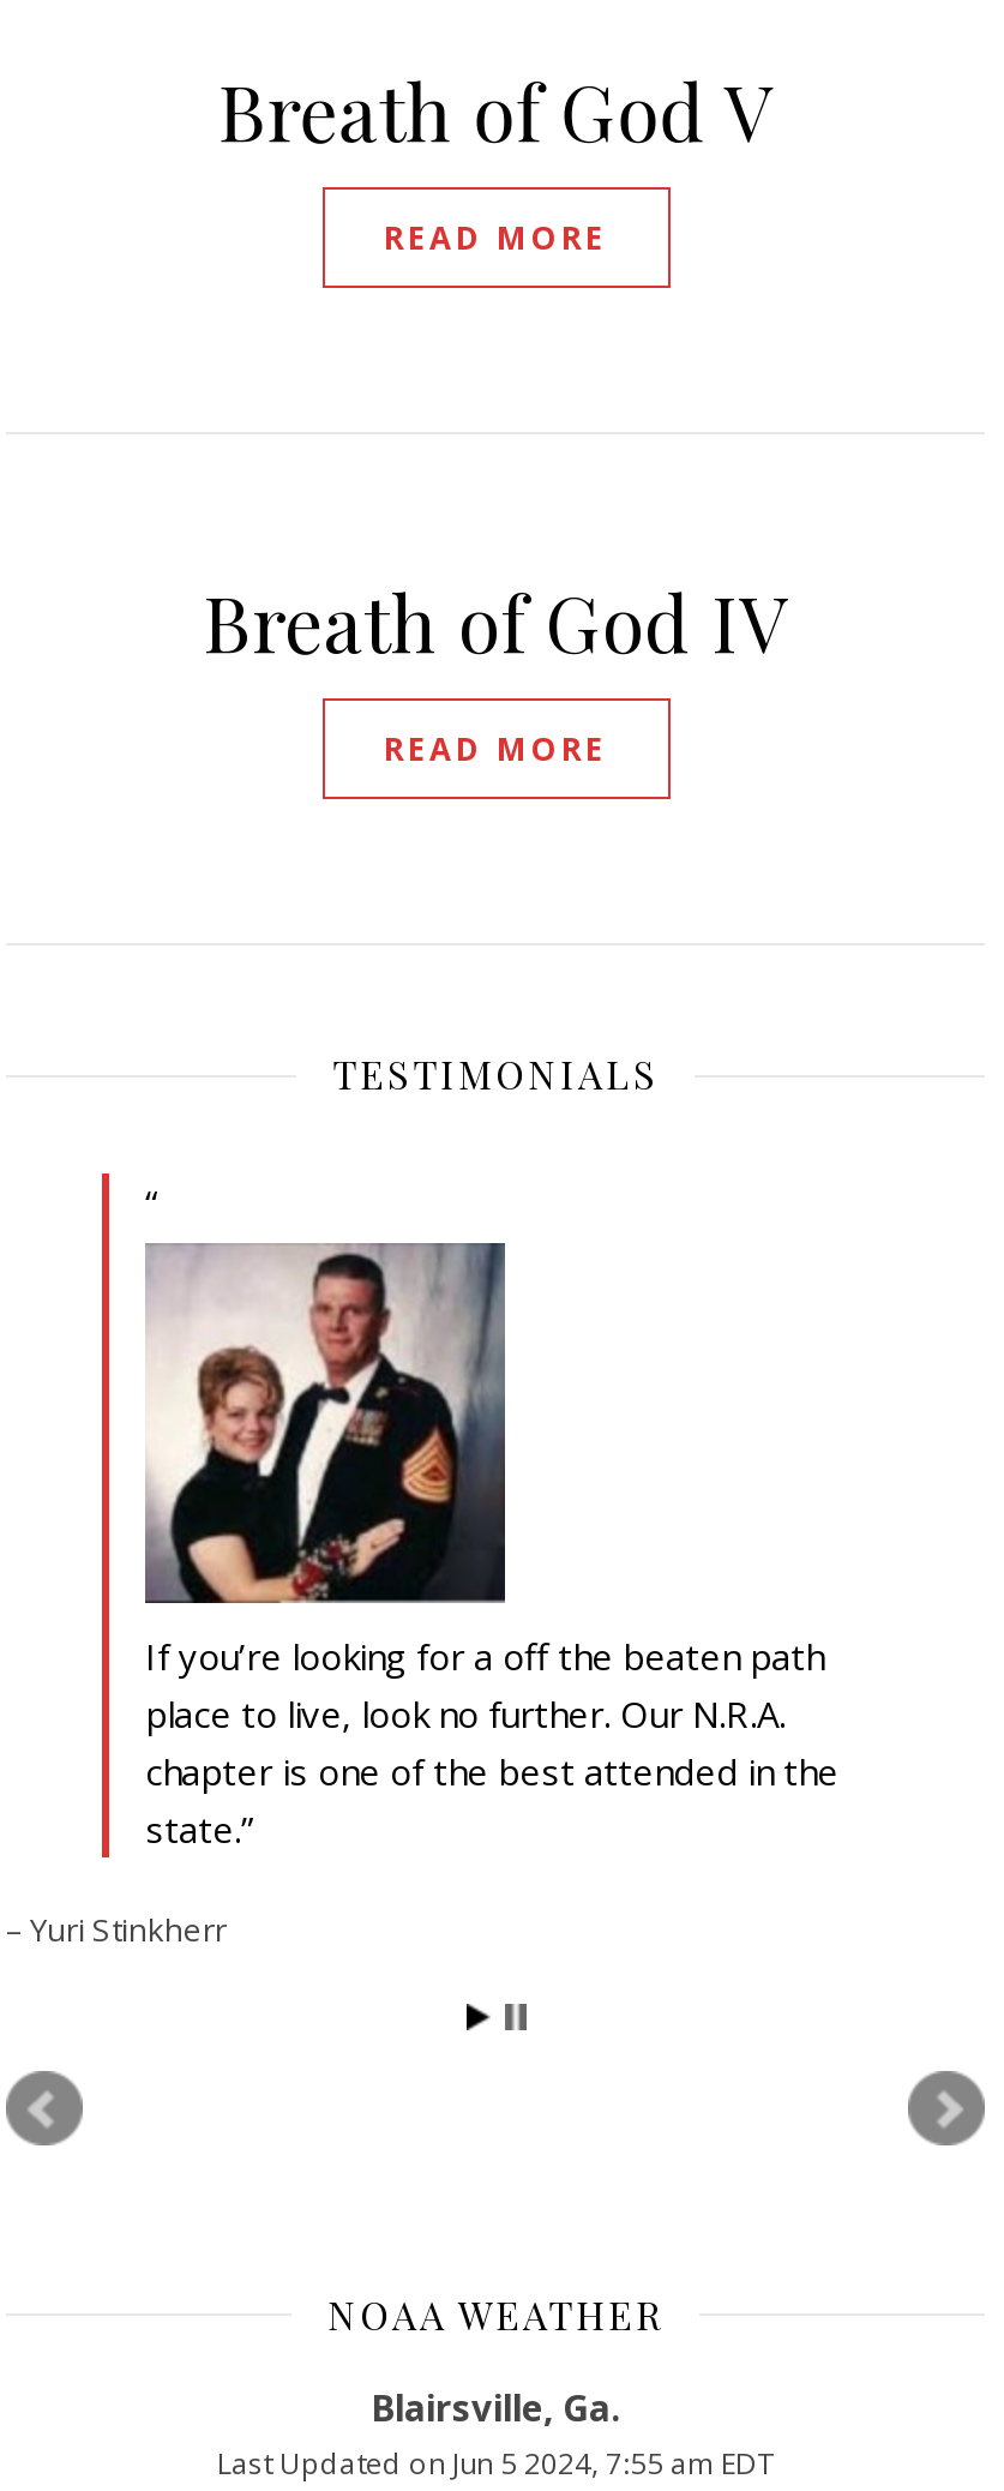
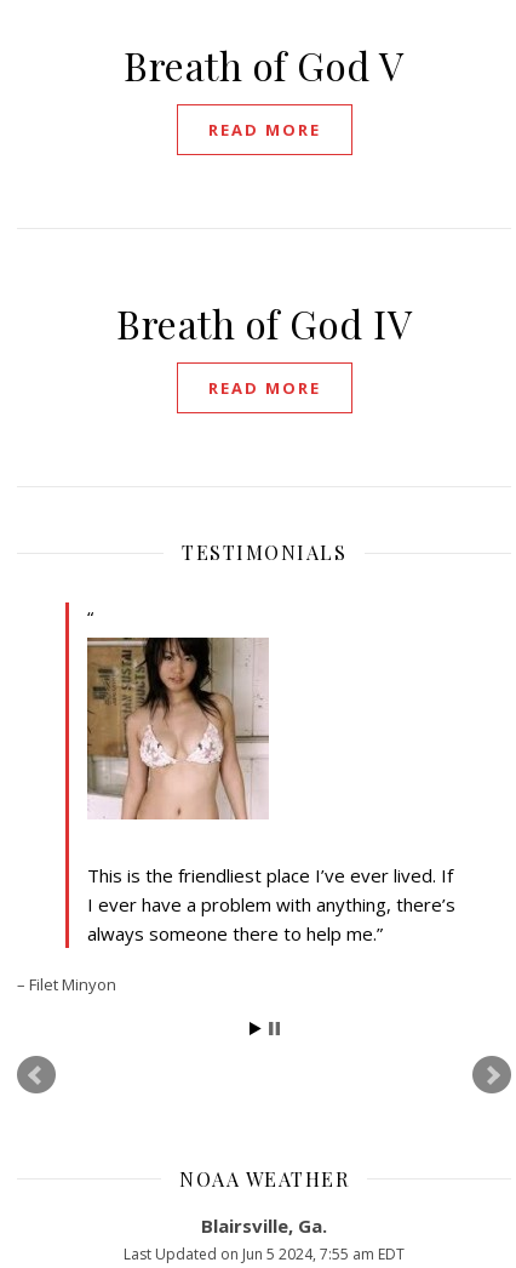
- [image]
- If you’re looking for a off the beaten path
- place to live, look no further. Our N.R.A.
- chapter is one of the best attended in the
- state.
+ [image]
+ This is the friendliest place I’ve ever lived. If
+ I ever have a problem with anything, there’s
+ always someone there to help me.

- Yuri Stinkherr
+ Filet Minyon
